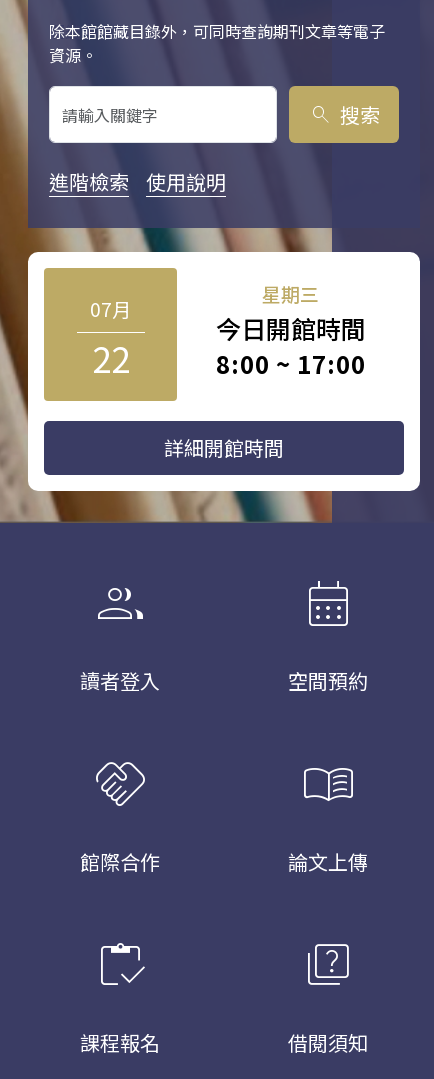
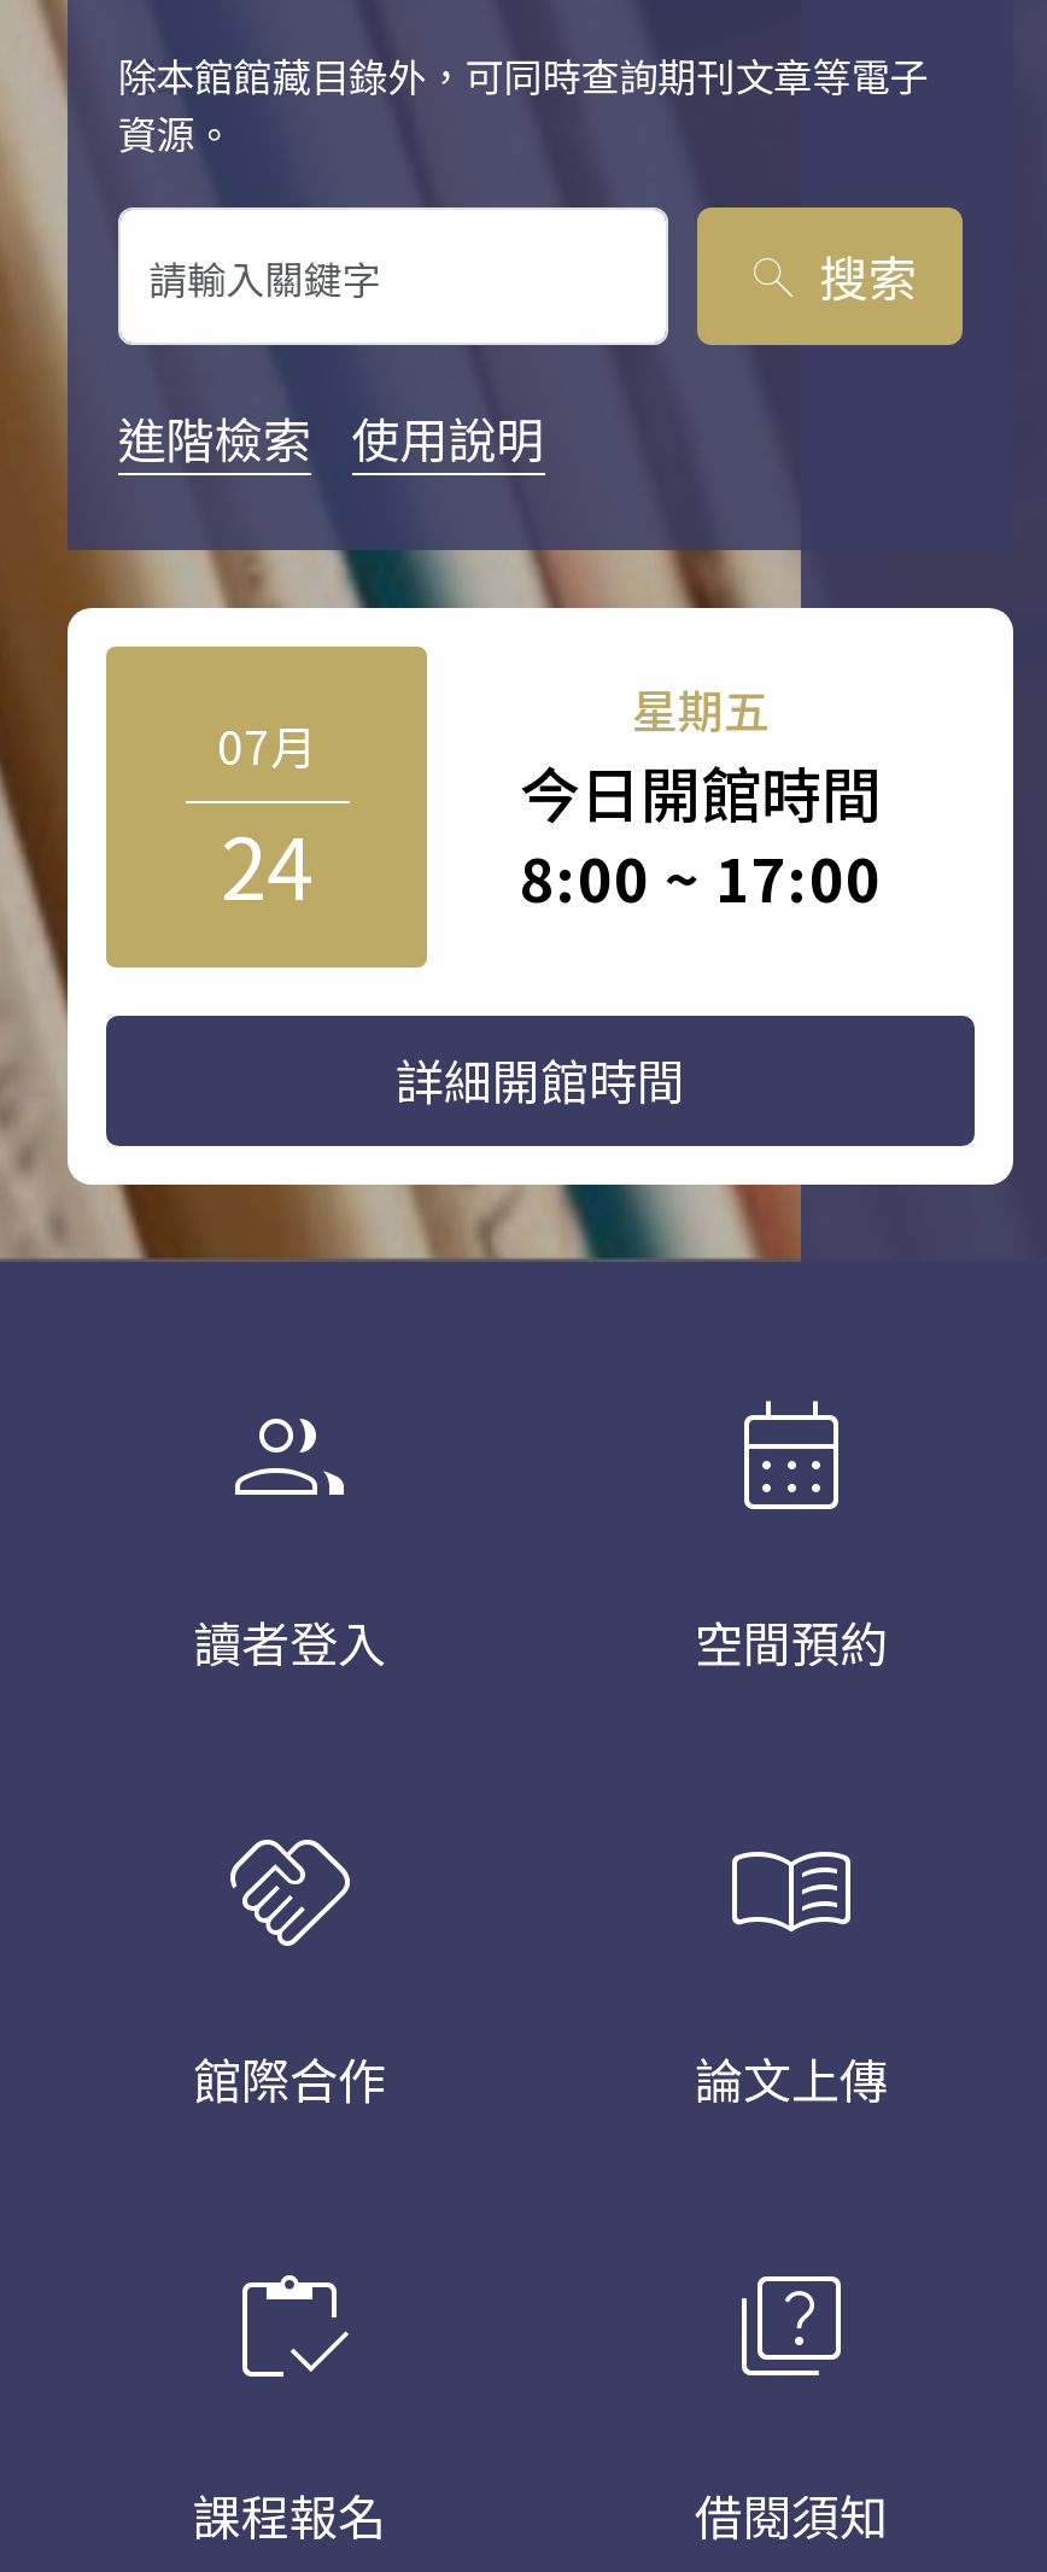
- 星期三
+ 星期五

- 22
+ 24
